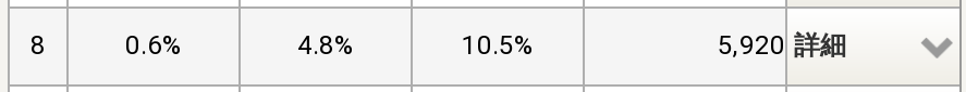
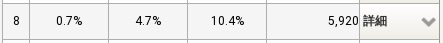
- 0.6%
+ 0.7%

- 4.8%
+ 4.7%

- 10.5%
+ 10.4%
